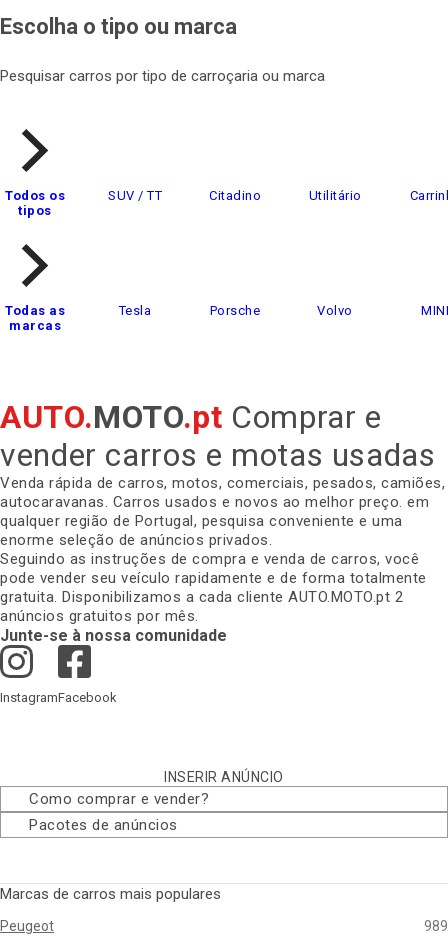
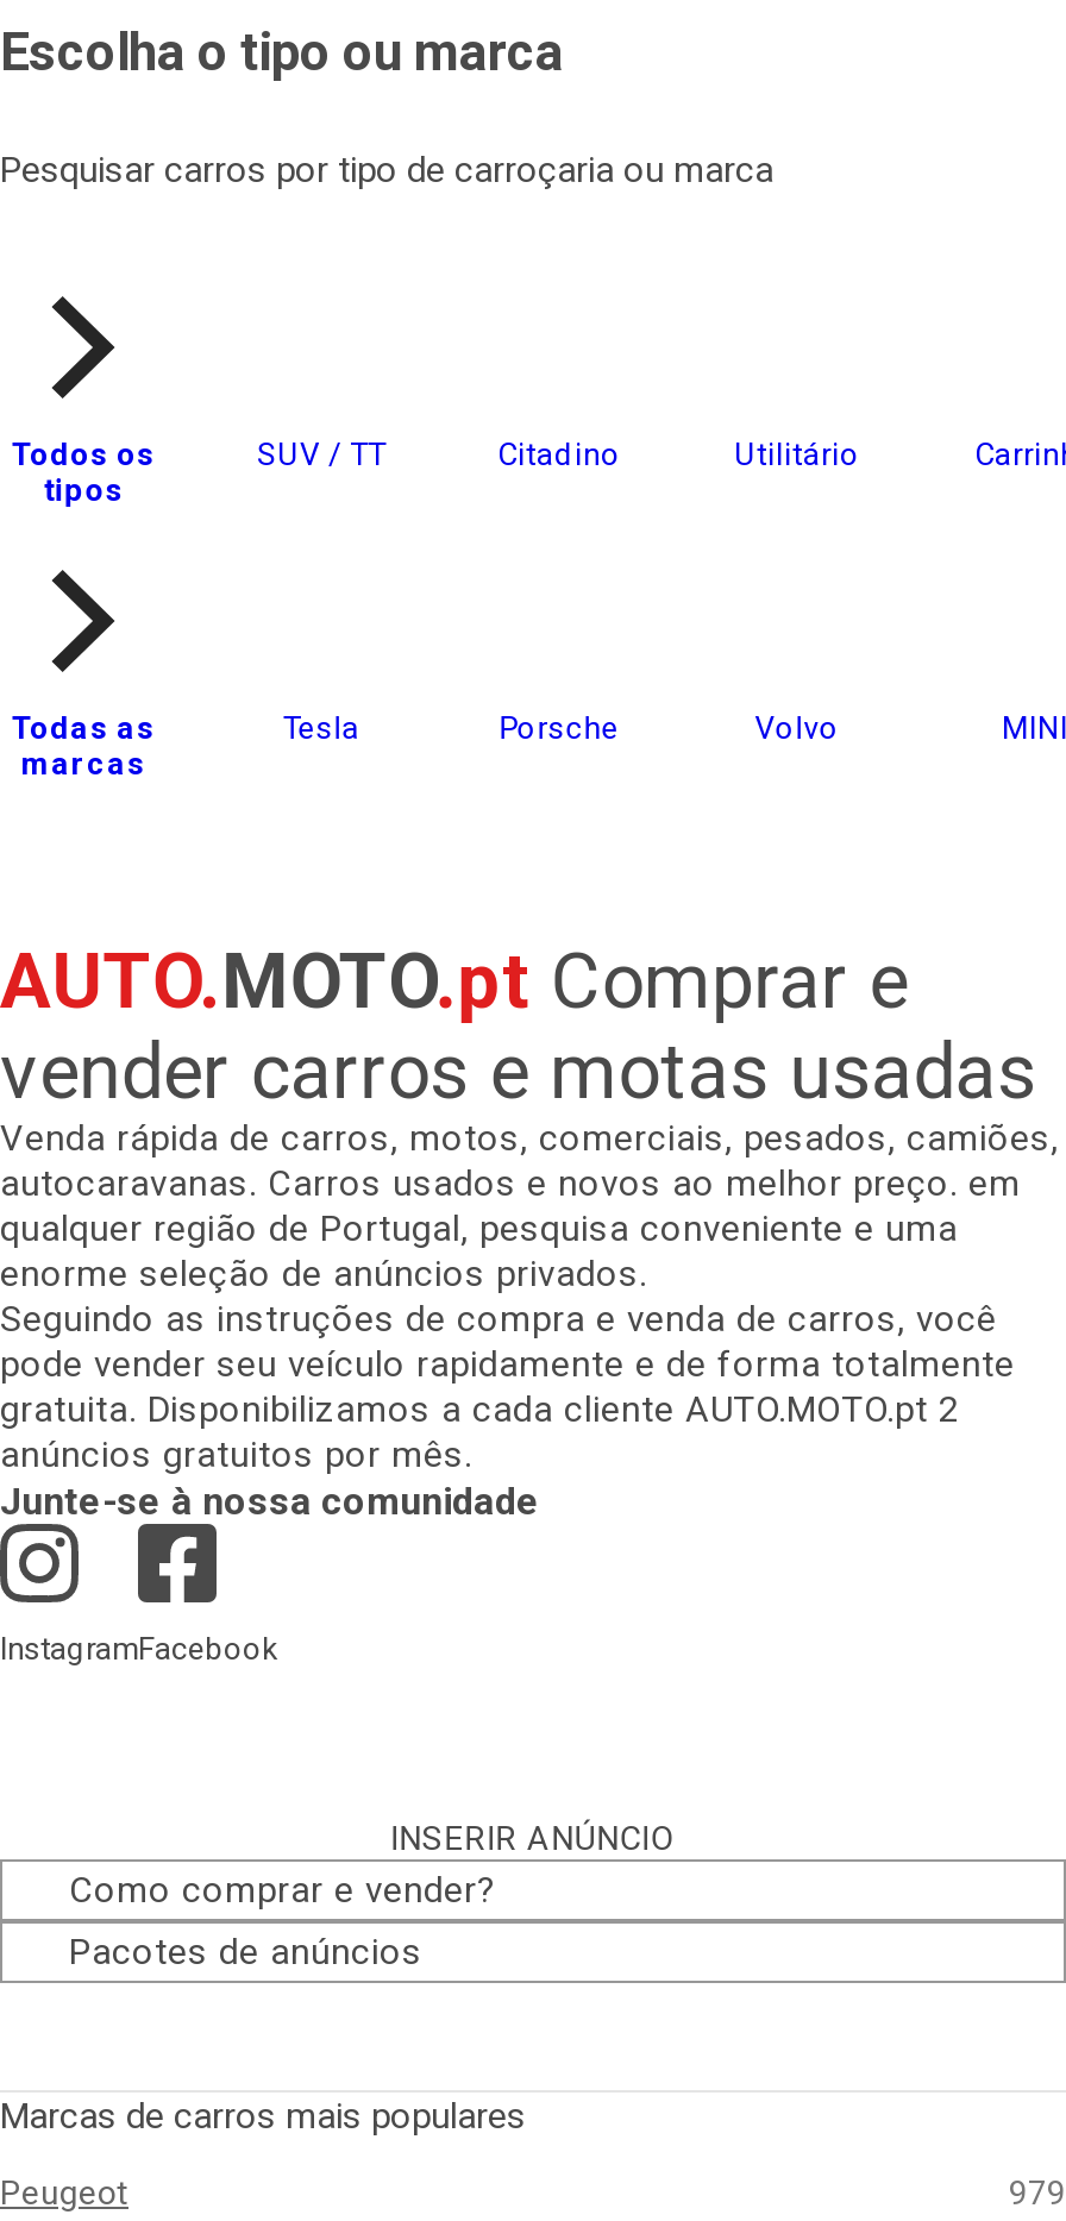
- 989
+ 979
